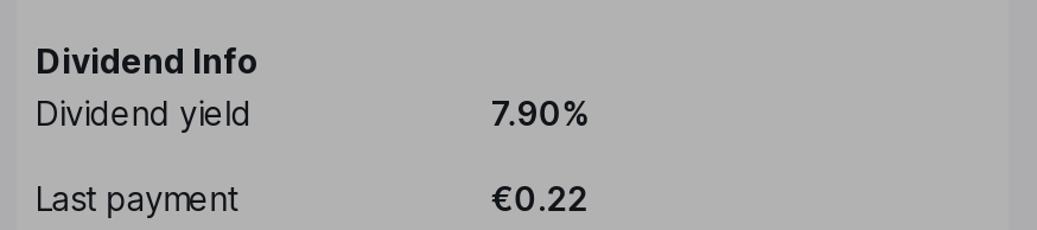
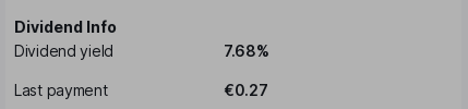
- 7.90%
+ 7.68%

- €0.22
+ €0.27
